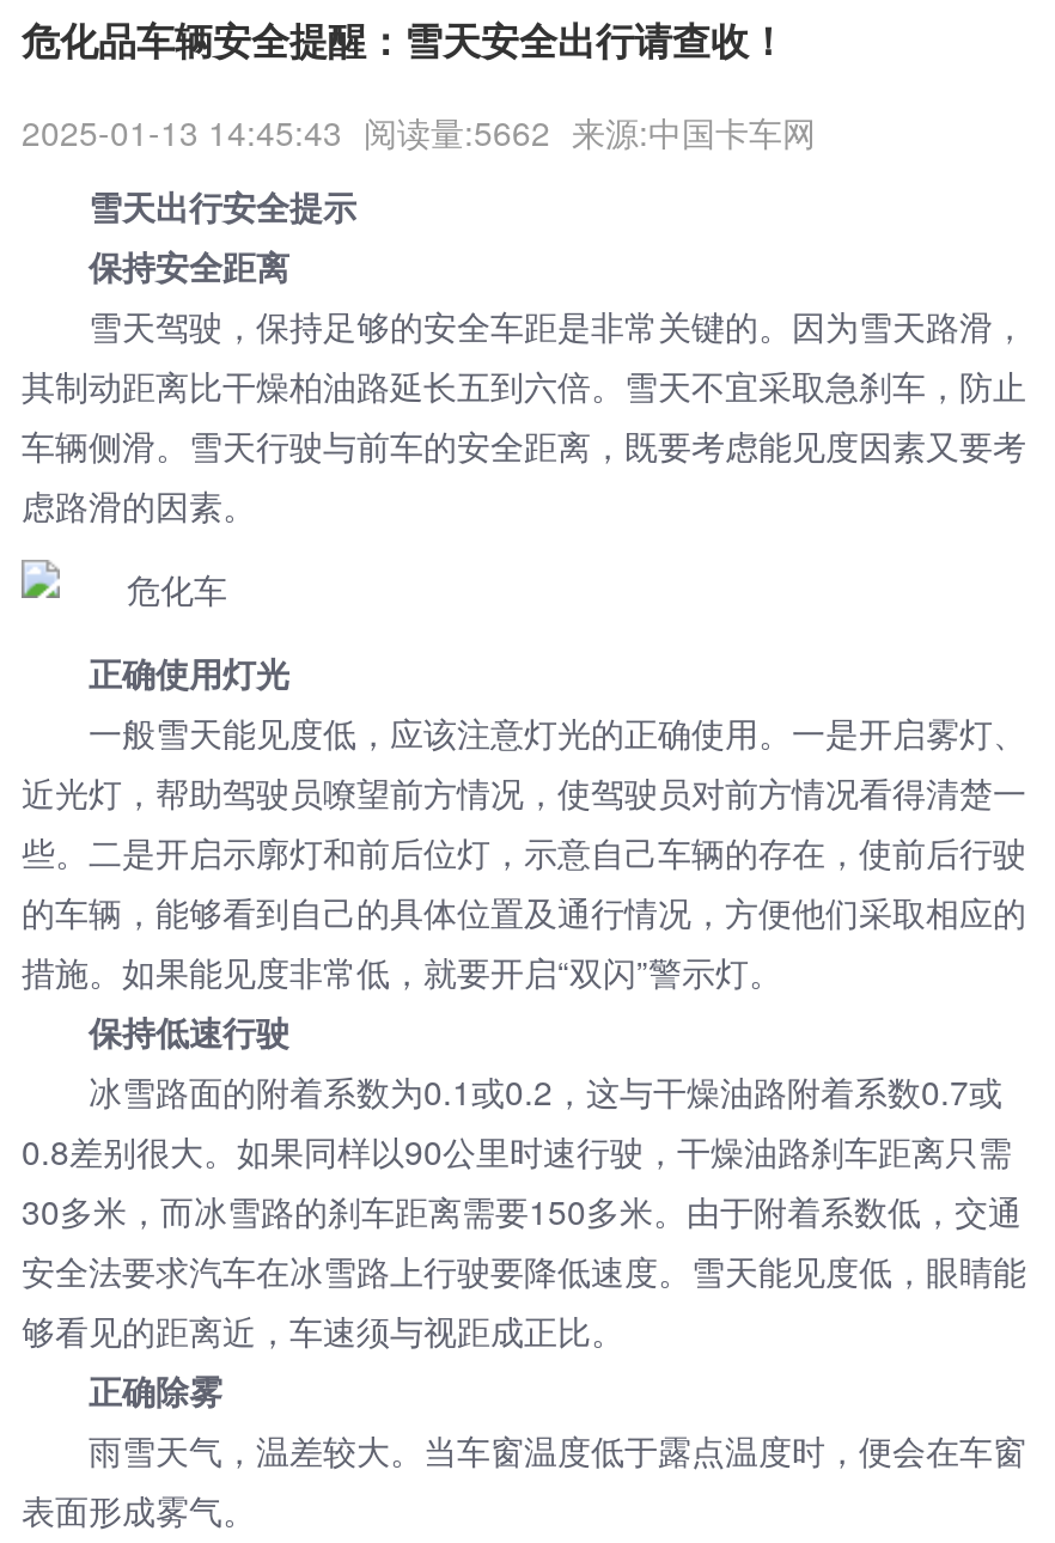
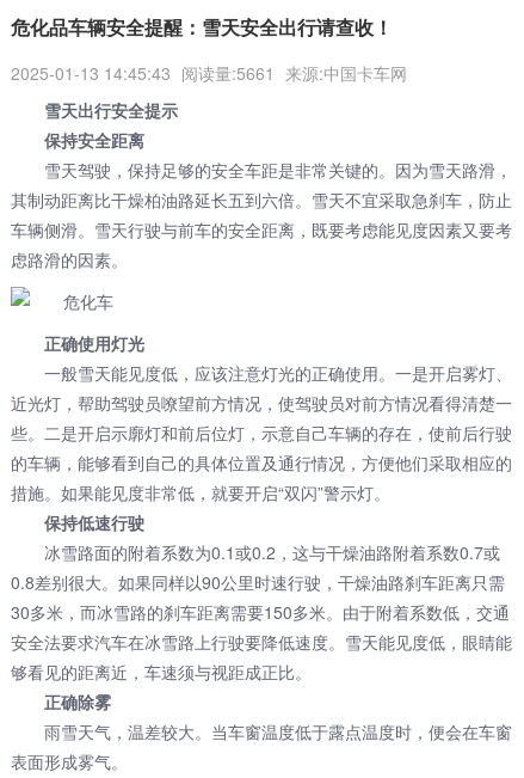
- 2025-01-13 14:45:43 阅读量:5662 来源:中国卡车网
+ 2025-01-13 14:45:43 阅读量:5661 来源:中国卡车网
